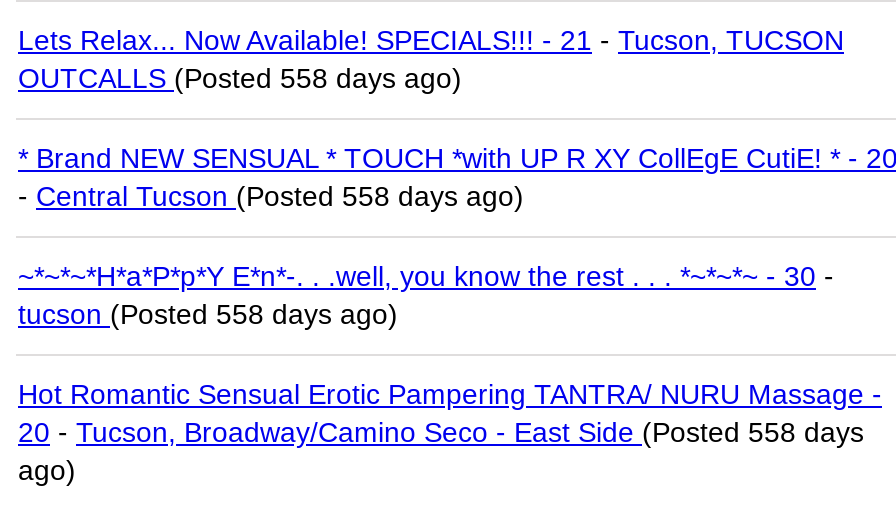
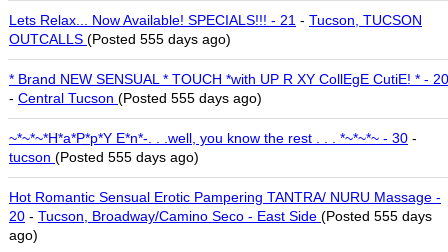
- OUTCALLS (Posted 558 days ago)
+ OUTCALLS (Posted 555 days ago)

- - Central Tucson (Posted 558 days ago)
+ - Central Tucson (Posted 555 days ago)

- tucson (Posted 558 days ago)
+ tucson (Posted 555 days ago)

- 20 - Tucson, Broadway/Camino Seco - East Side (Posted 558 days
+ 20 - Tucson, Broadway/Camino Seco - East Side (Posted 555 days
